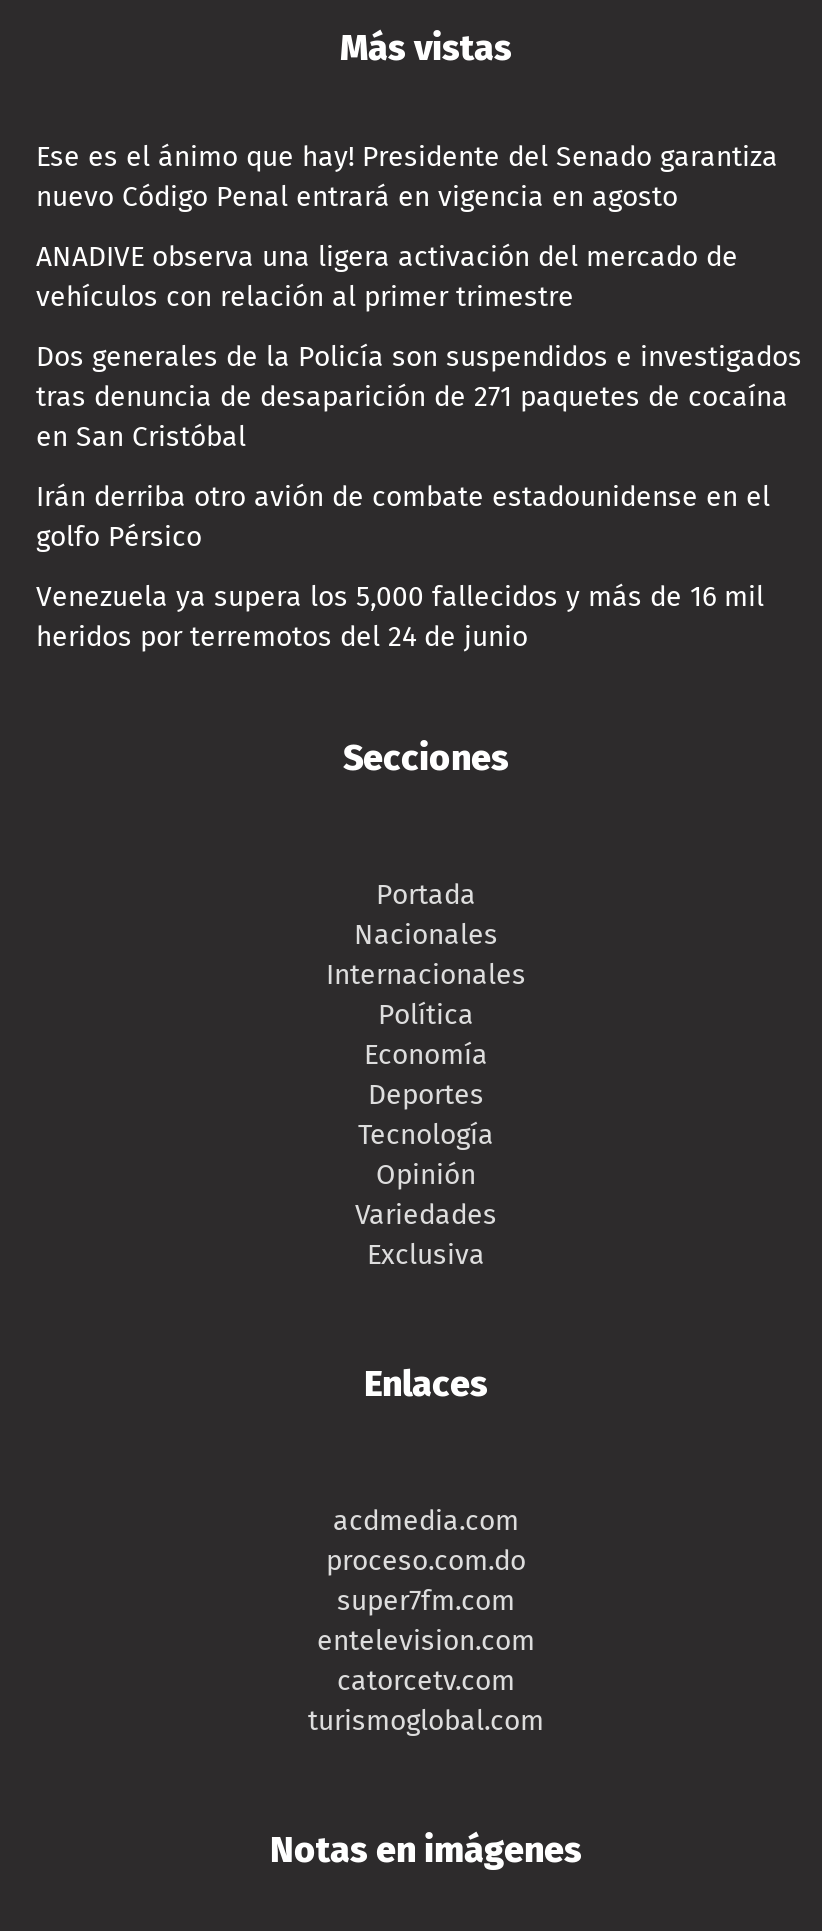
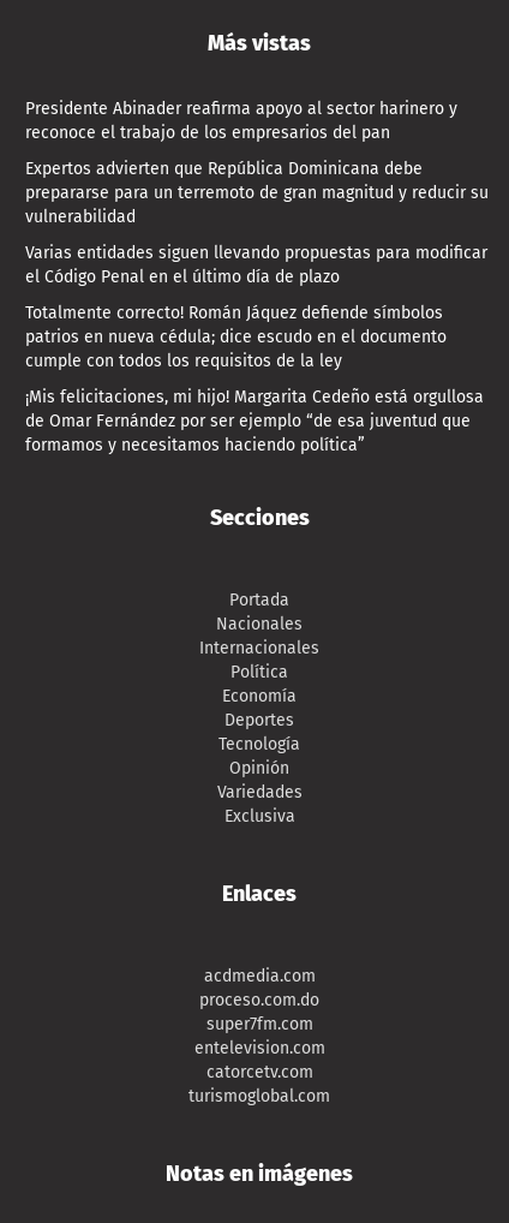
- Ese es el ánimo que hay! Presidente del Senado garantiza
- nuevo Código Penal entrará en vigencia en agosto
+ Presidente Abinader reafirma apoyo al sector harinero y
+ reconoce el trabajo de los empresarios del pan

- ANADIVE observa una ligera activación del mercado de
- vehículos con relación al primer trimestre
+ Expertos advierten que República Dominicana debe
+ prepararse para un terremoto de gran magnitud y reducir su
+ vulnerabilidad

- Dos generales de la Policía son suspendidos e investigados
- tras denuncia de desaparición de 271 paquetes de cocaína
- en San Cristóbal
+ Varias entidades siguen llevando propuestas para modificar
+ el Código Penal en el último día de plazo

- Irán derriba otro avión de combate estadounidense en el
- golfo Pérsico
+ Totalmente correcto! Román Jáquez defiende símbolos
+ patrios en nueva cédula; dice escudo en el documento
+ cumple con todos los requisitos de la ley

- Venezuela ya supera los 5,000 fallecidos y más de 16 mil
- heridos por terremotos del 24 de junio
+ ¡Mis felicitaciones, mi hijo! Margarita Cedeño está orgullosa
+ de Omar Fernández por ser ejemplo “de esa juventud que
+ formamos y necesitamos haciendo política”
